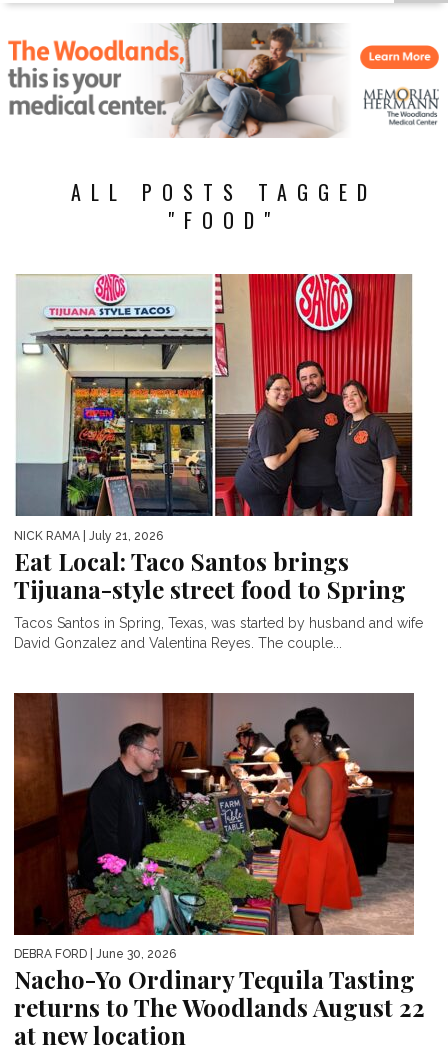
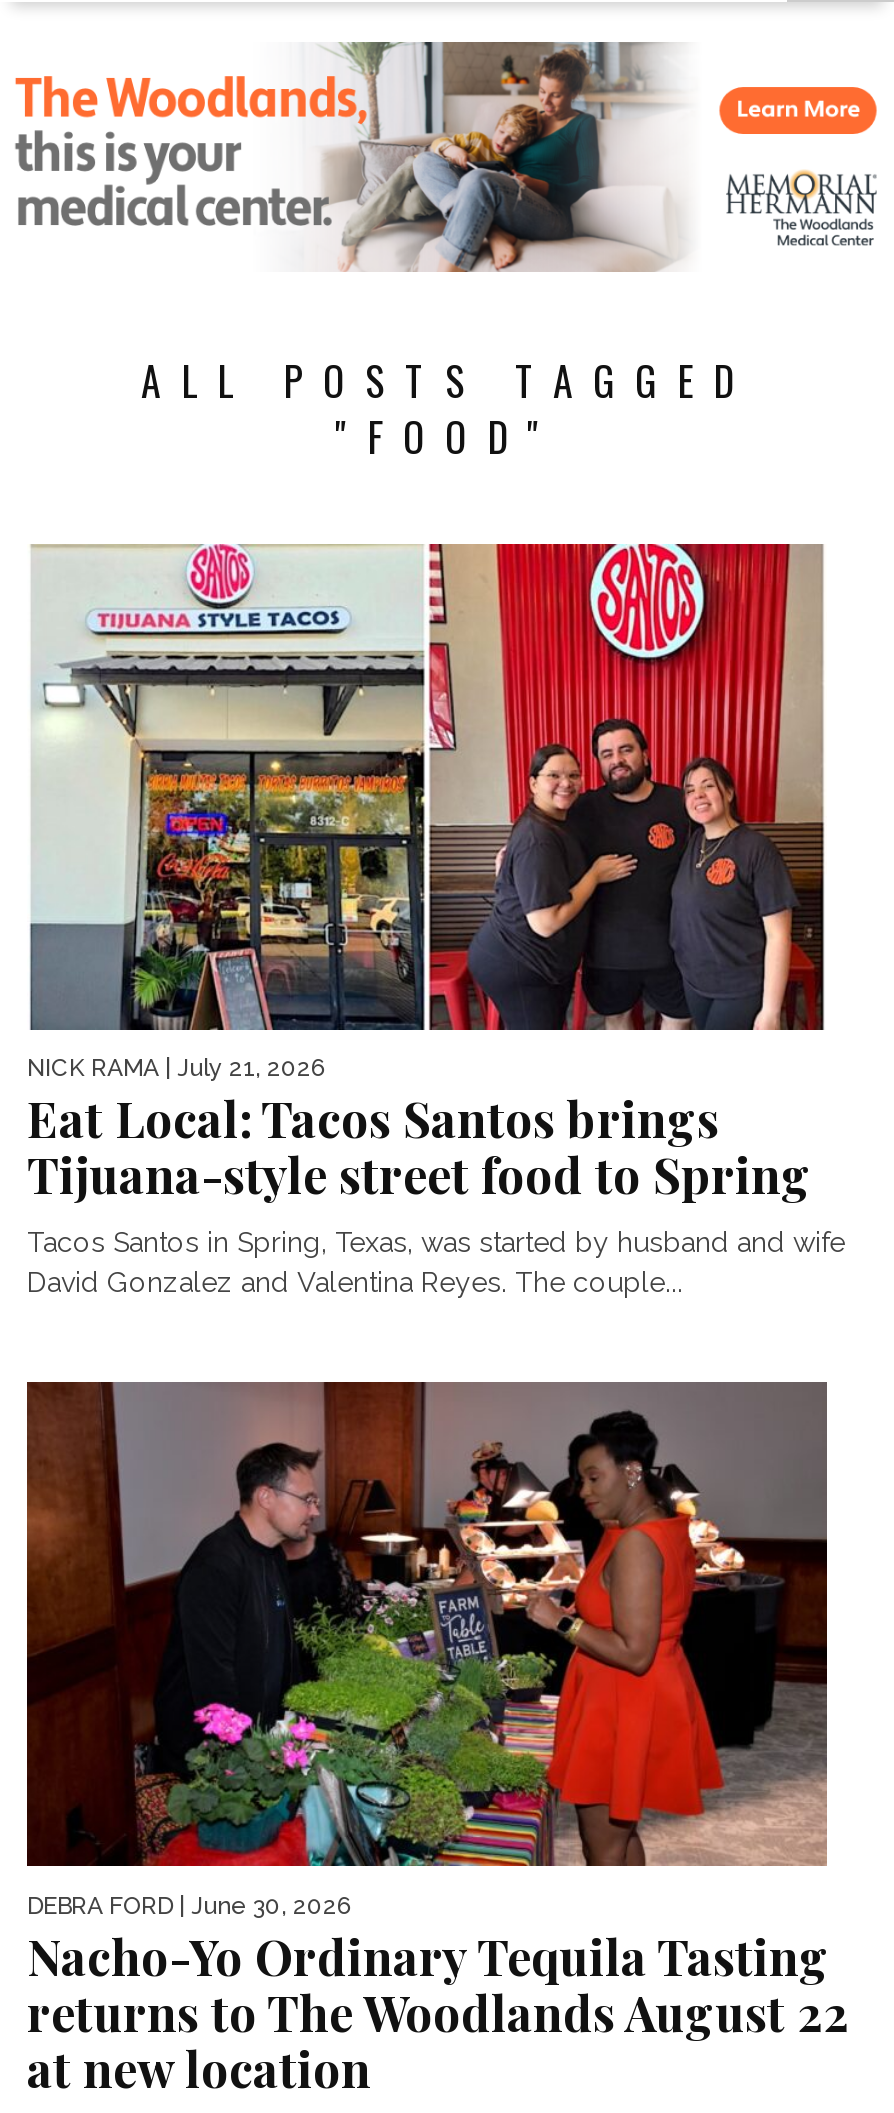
- Eat Local: Taco Santos brings
+ Eat Local: Tacos Santos brings
